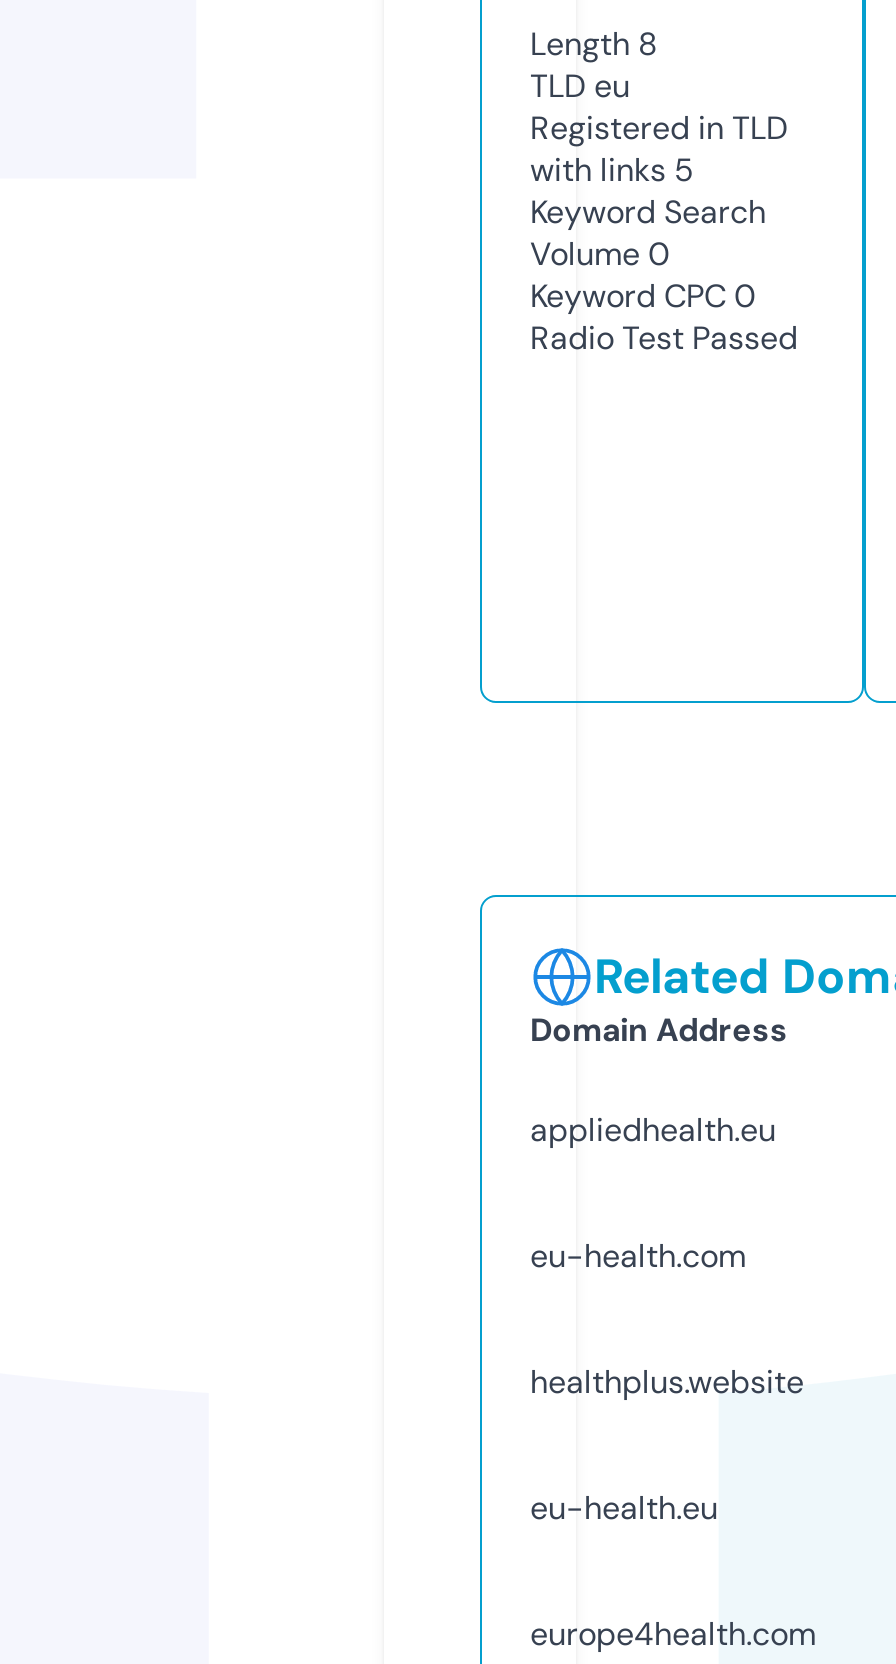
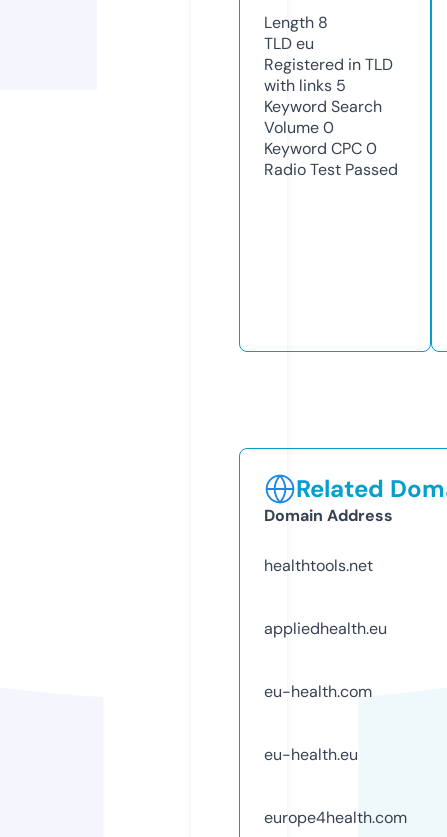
+ healthtools.net

moved down: appliedhealth.eu | eu-health.com

- healthplus.website
